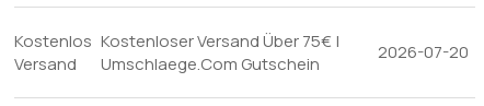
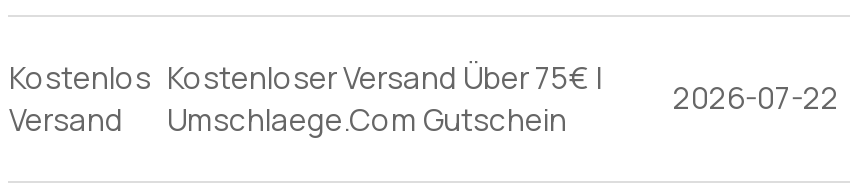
- 2026-07-20
+ 2026-07-22
